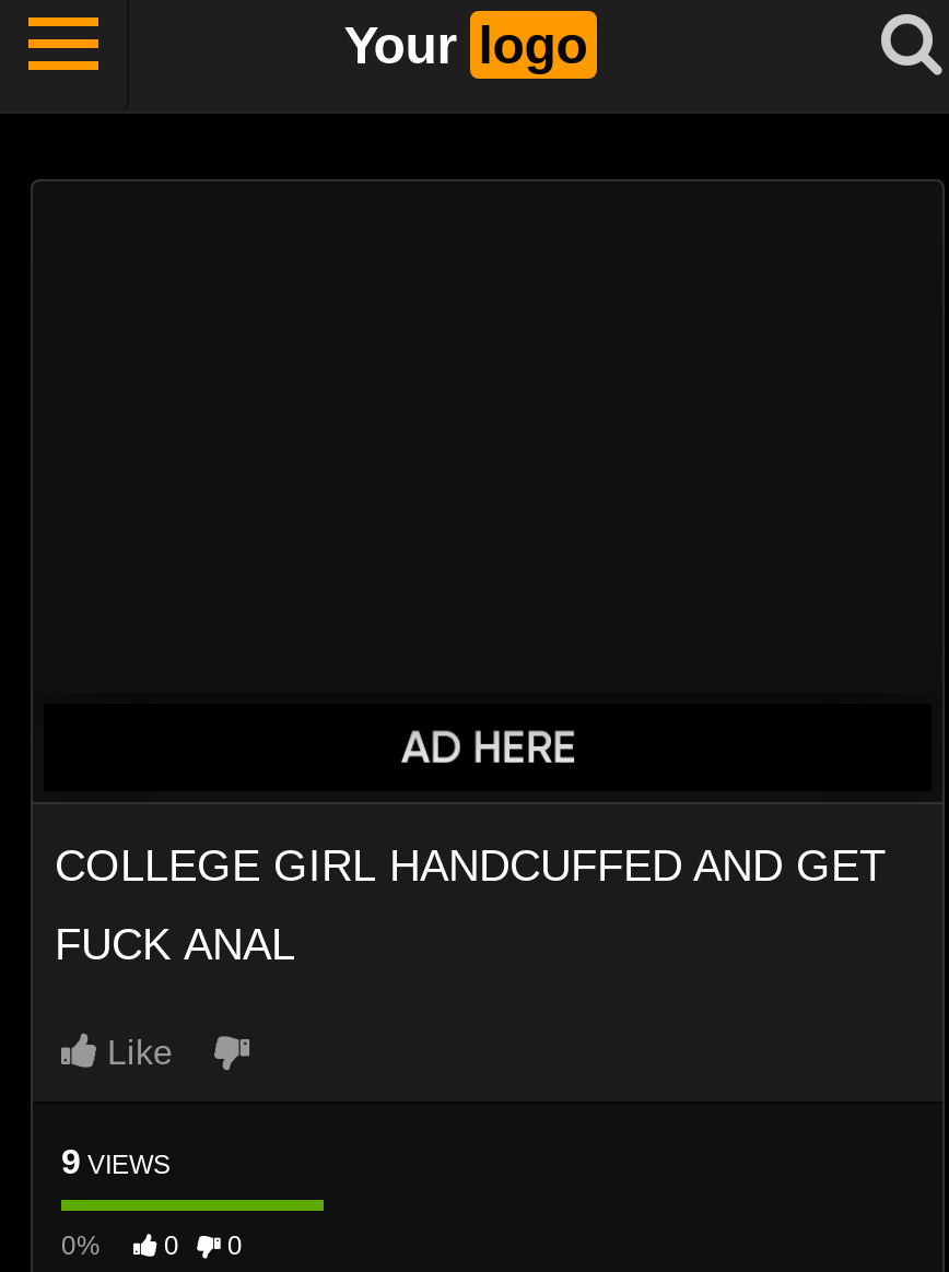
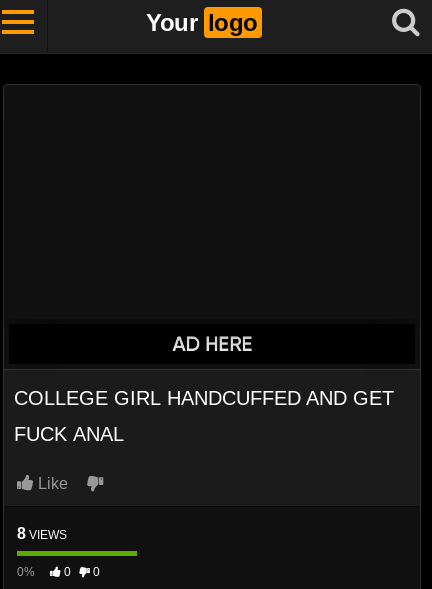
- 9 VIEWS
+ 8 VIEWS
